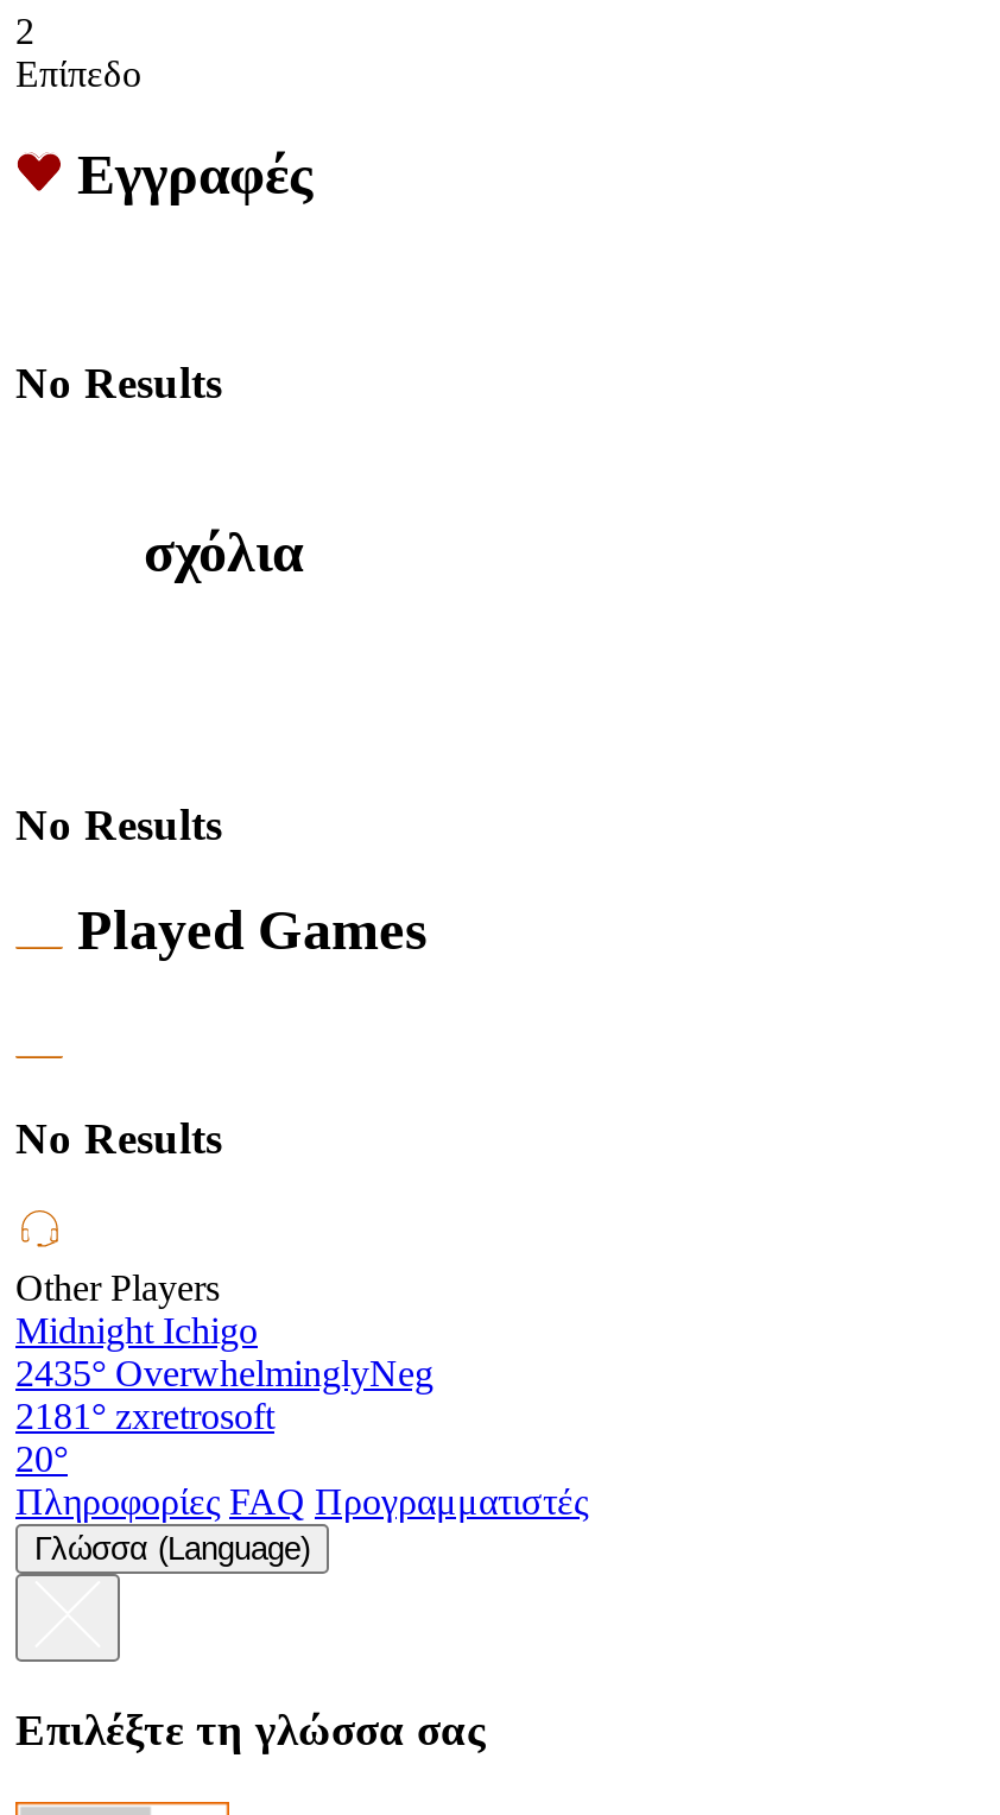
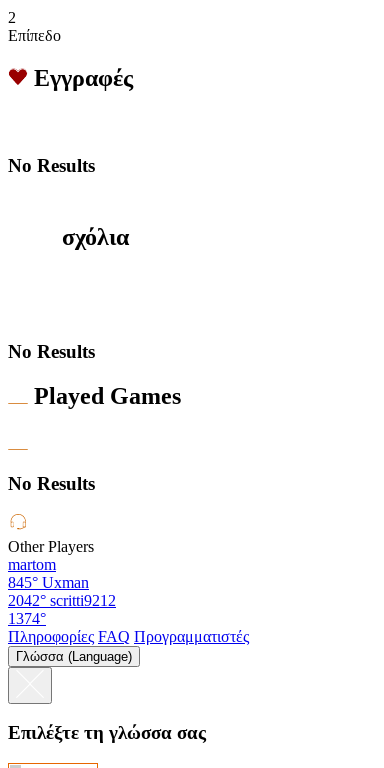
- Midnight Ichigo
- 2435° OverwhelminglyNeg
- 2181° zxretrosoft
- 20°
+ martom
+ 845° Uxman
+ 2042° scritti9212
+ 1374°
